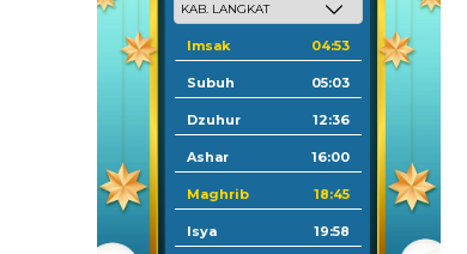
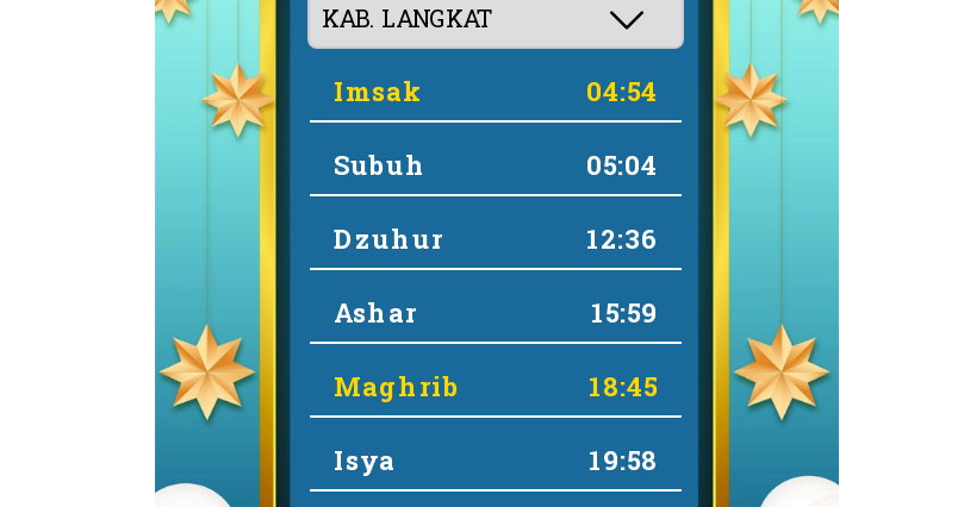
- 04:53
+ 04:54

- 05:03
+ 05:04

- 16:00
+ 15:59
